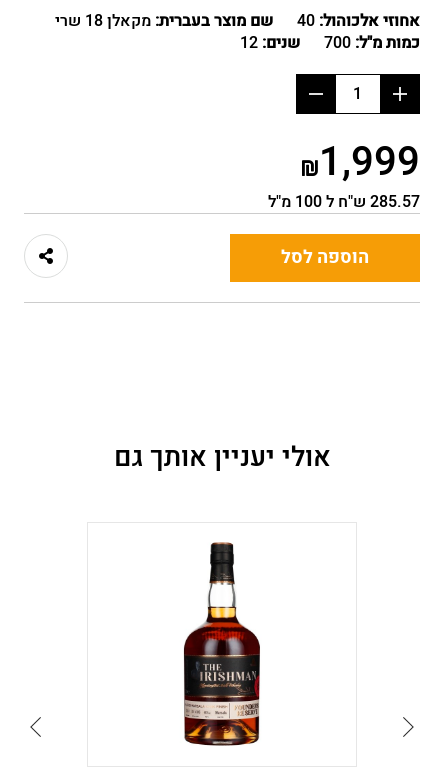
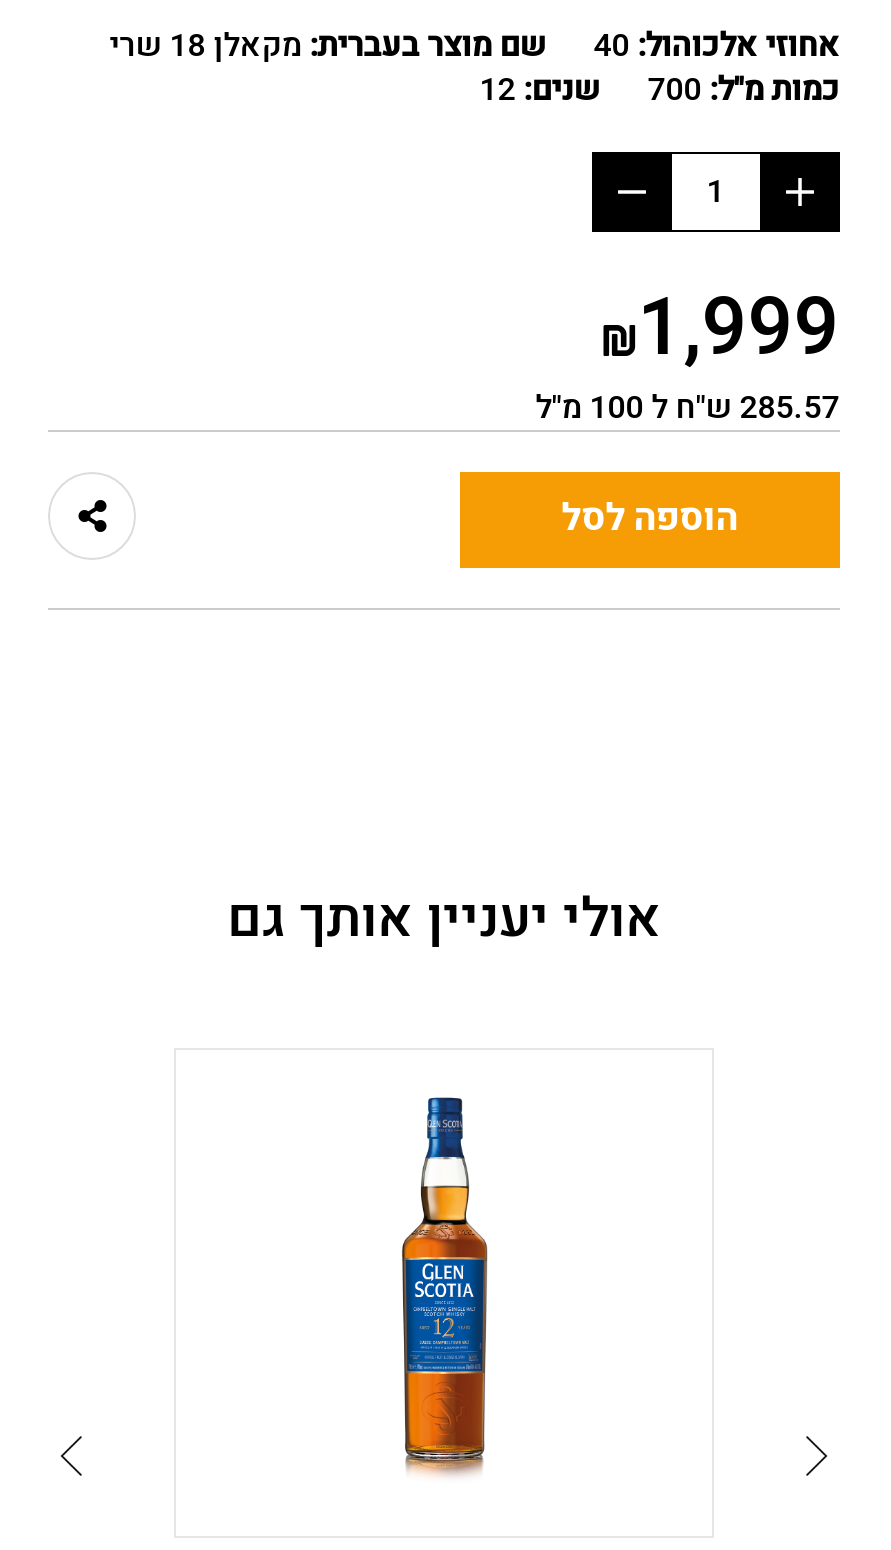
- [image]
+ [image]
